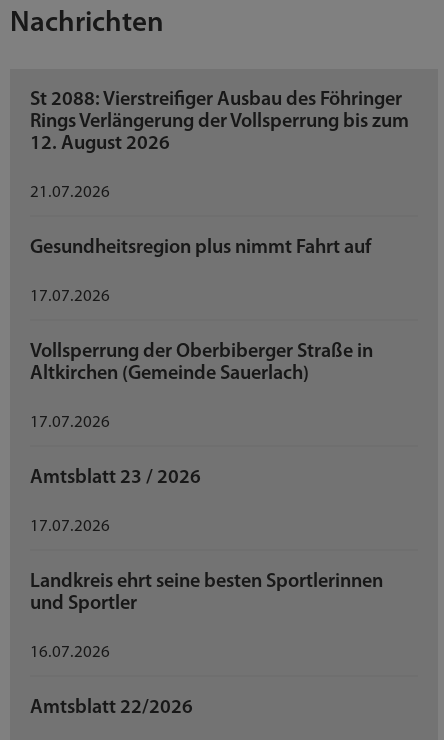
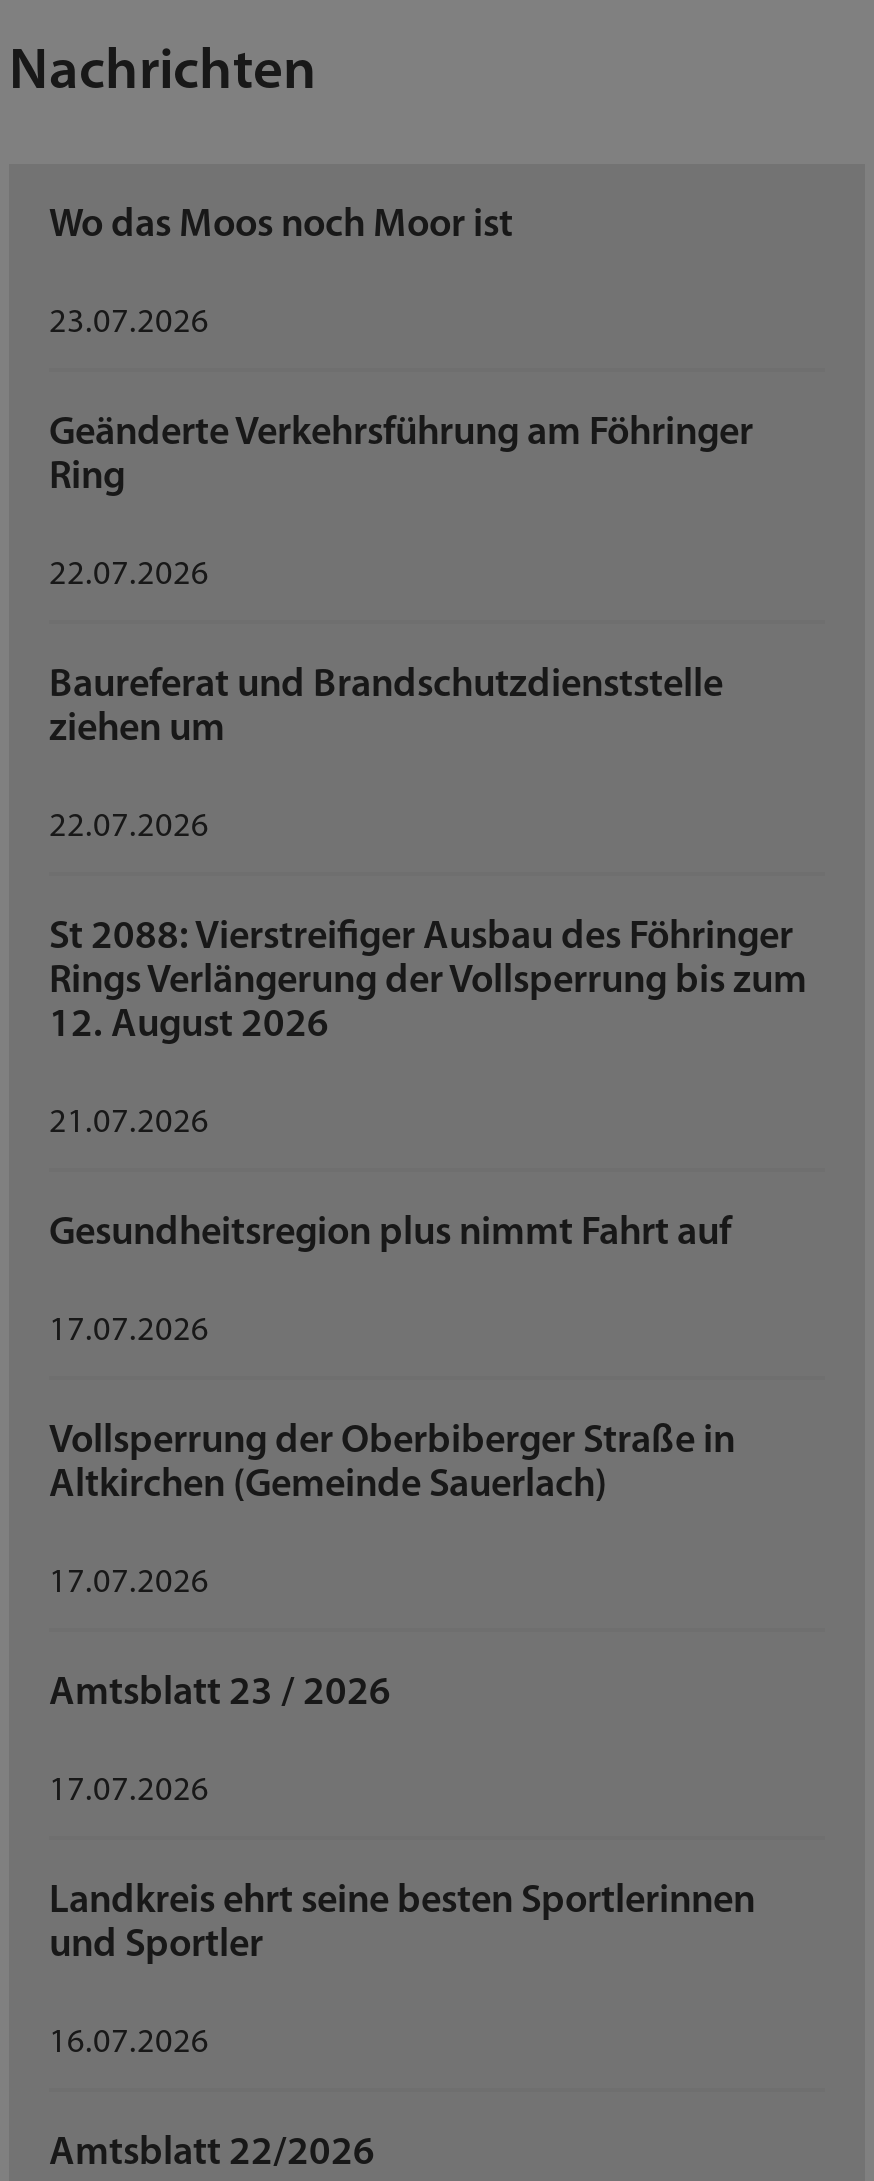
+ Wo das Moos noch Moor ist
+ 23.07.2026
+ Geänderte Verkehrsführung am Föhringer
+ Ring
+ 22.07.2026
+ Baureferat und Brandschutzdienststelle
+ ziehen um
+ 22.07.2026
